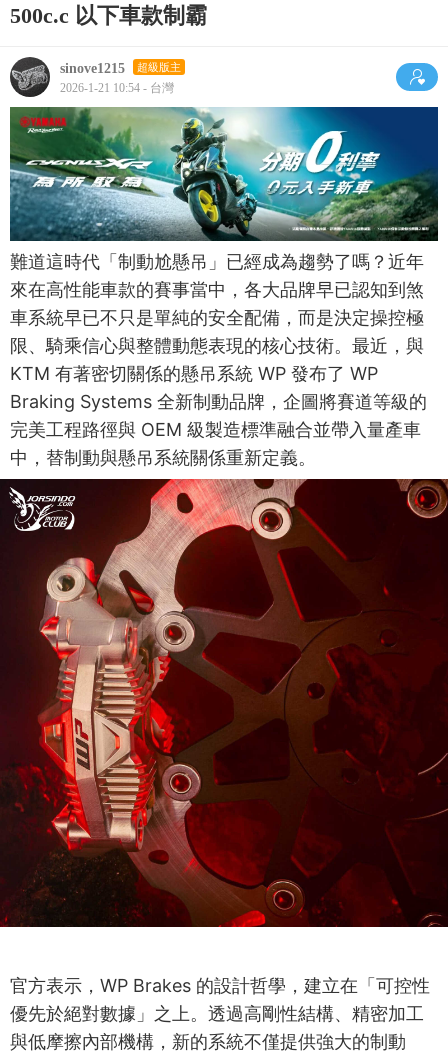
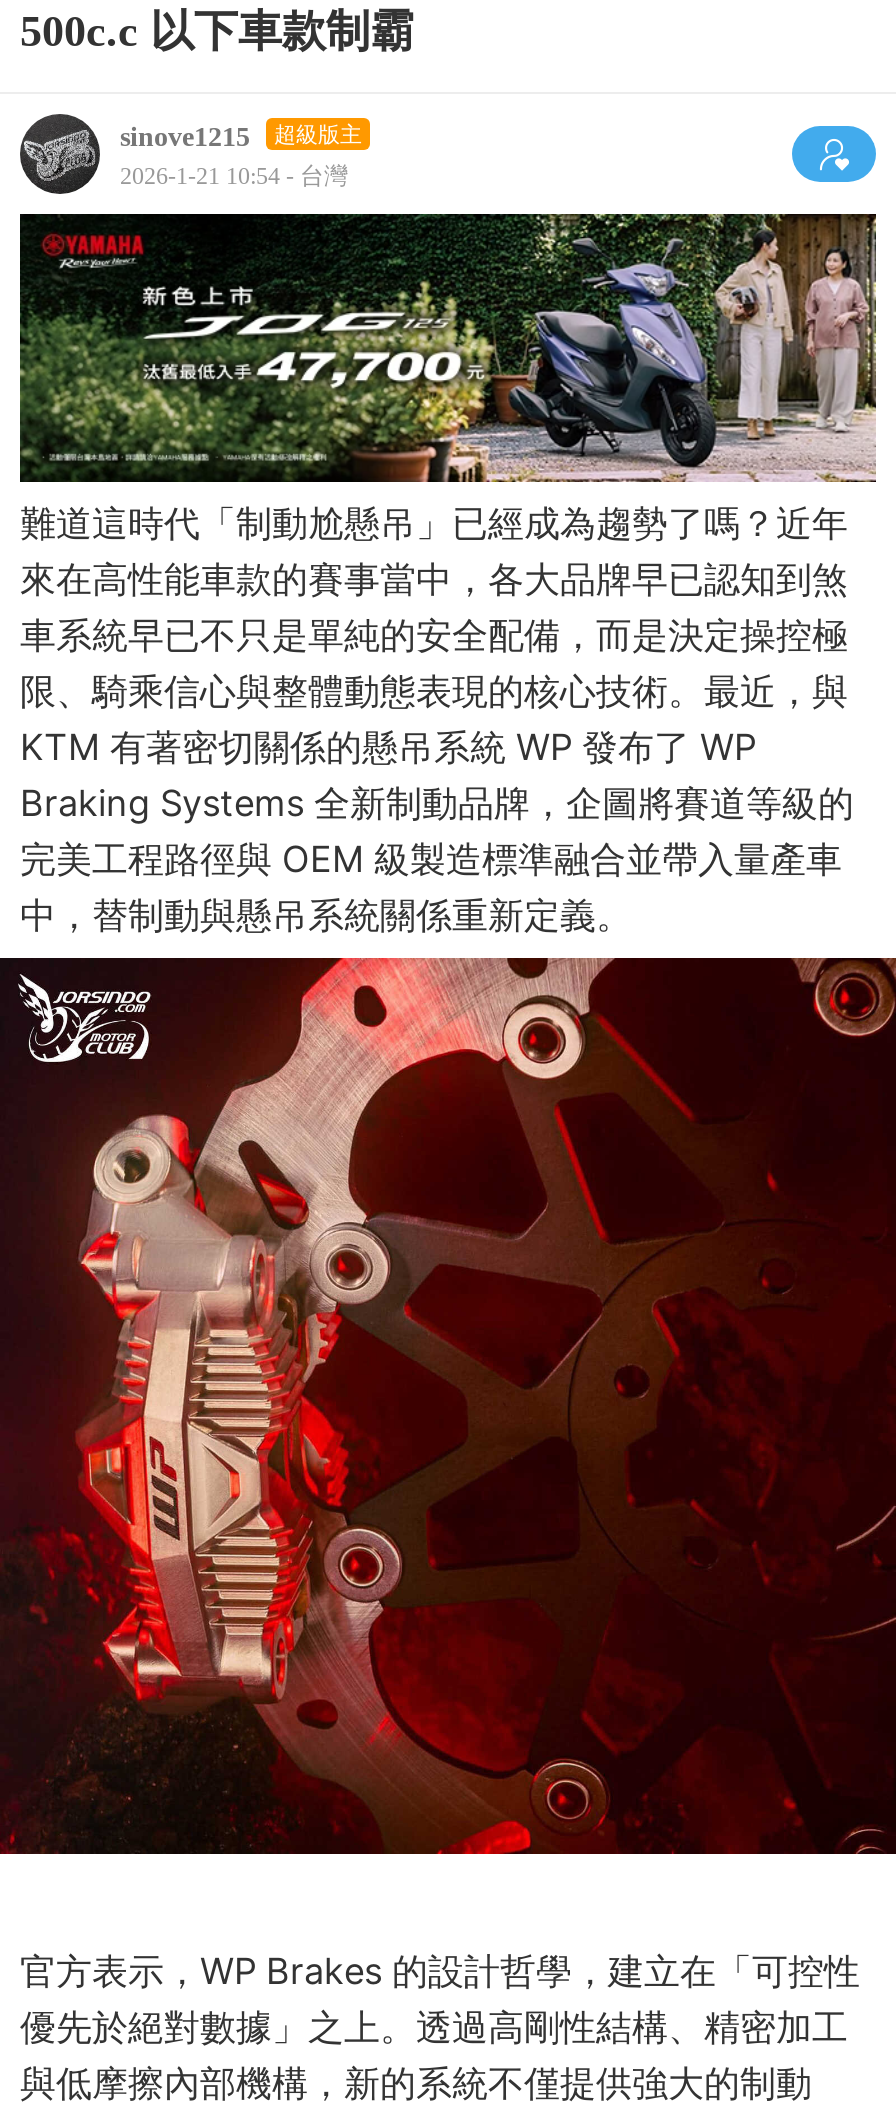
- [image]
+ [image]
